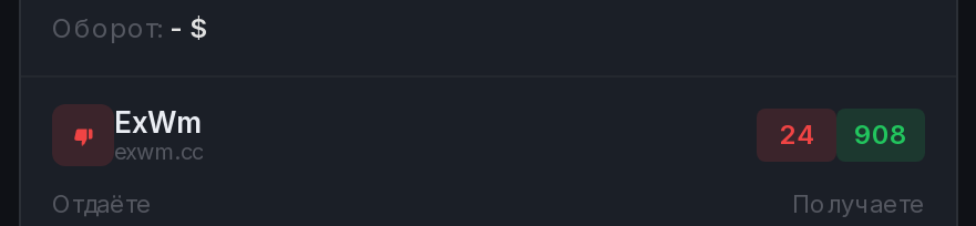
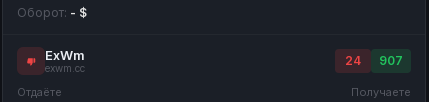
- 24 908
+ 24 907
